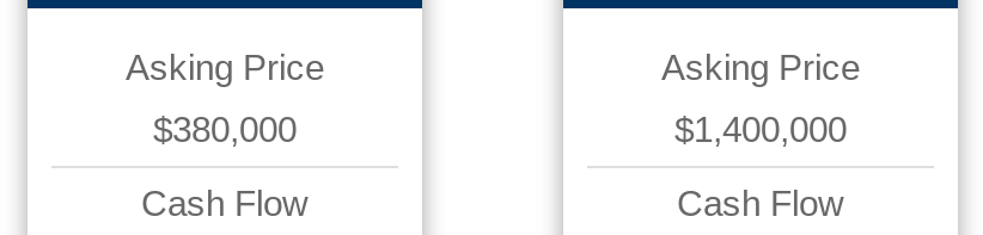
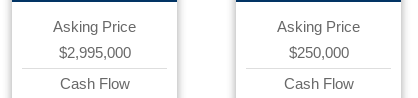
- $380,000
+ $2,995,000

- $1,400,000
+ $250,000
